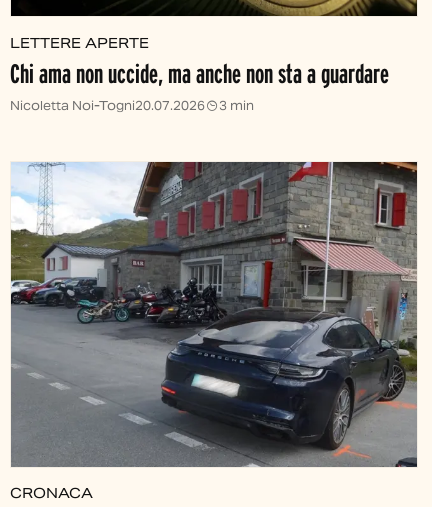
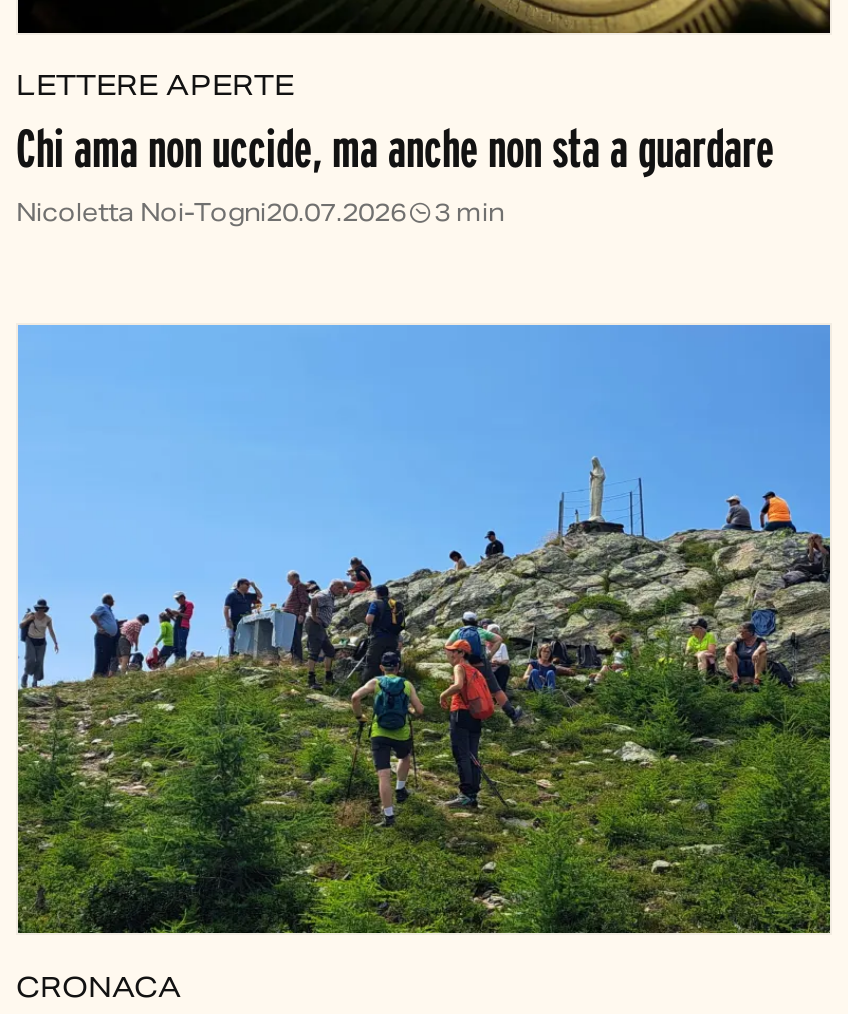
- [image]
+ [image]
